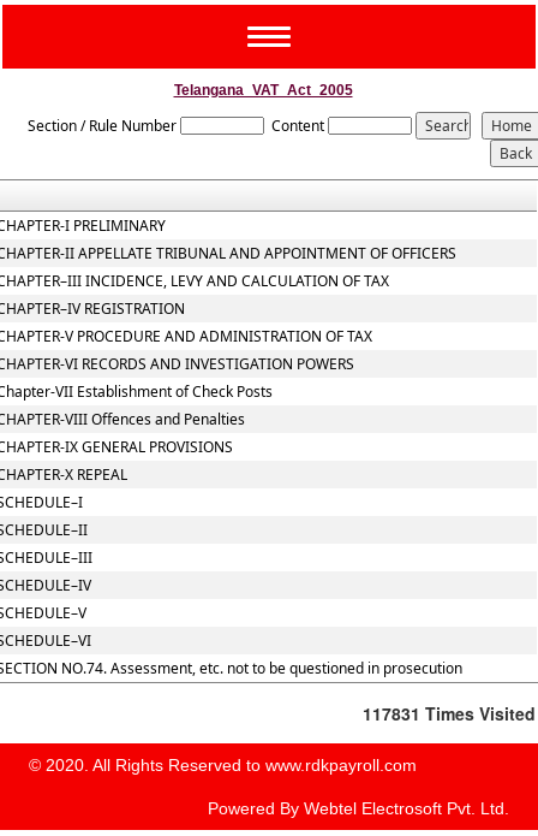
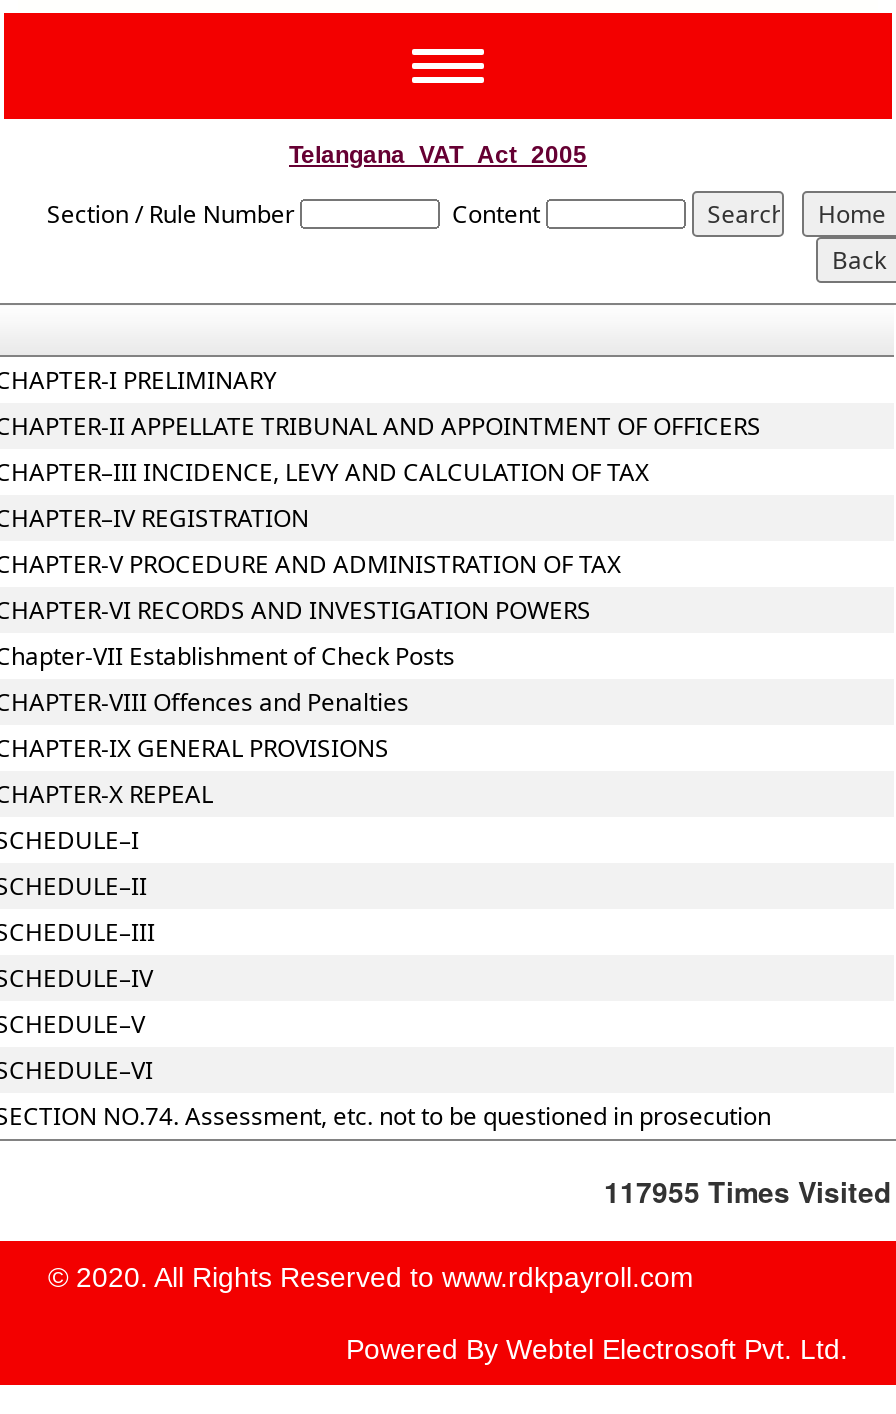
- 117831 Times Visited
+ 117955 Times Visited
